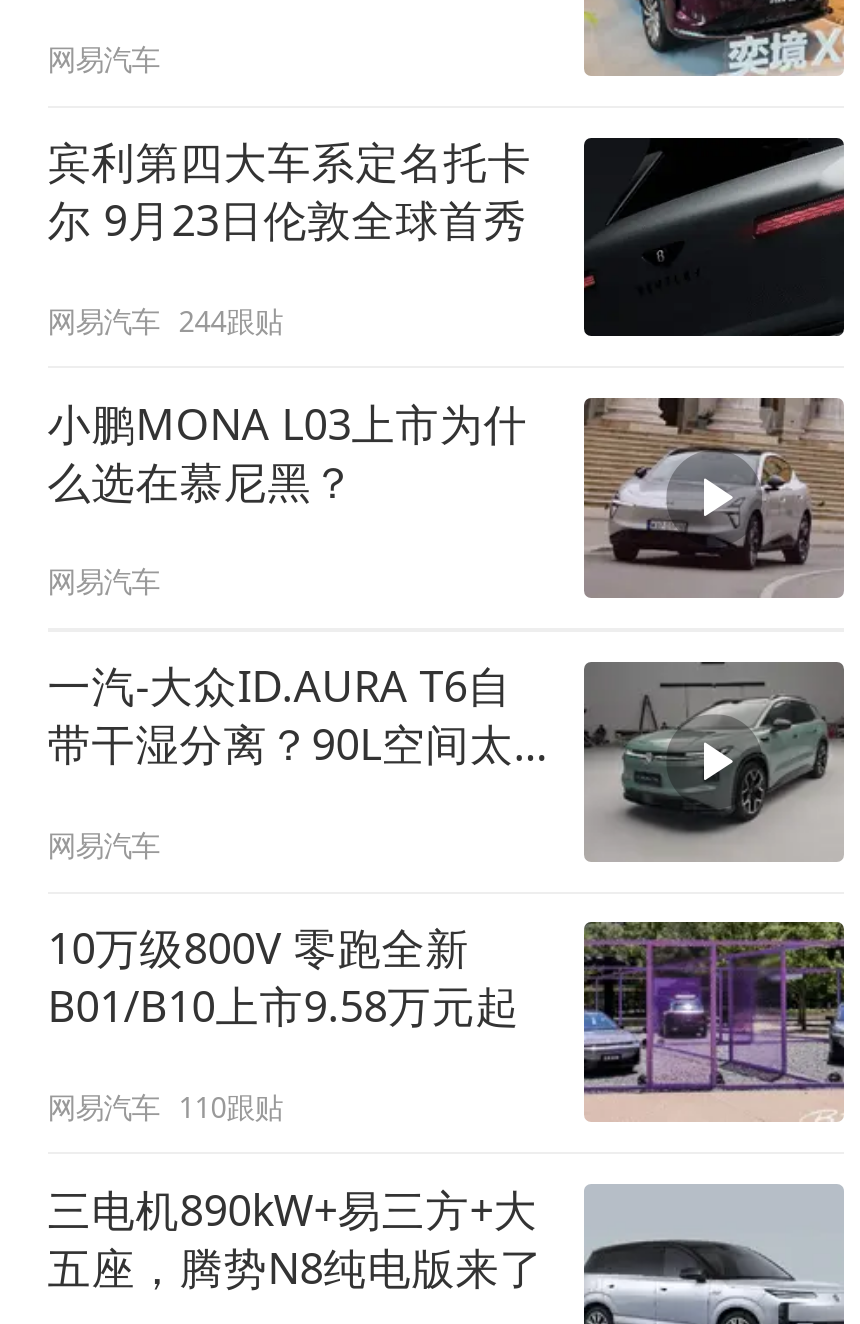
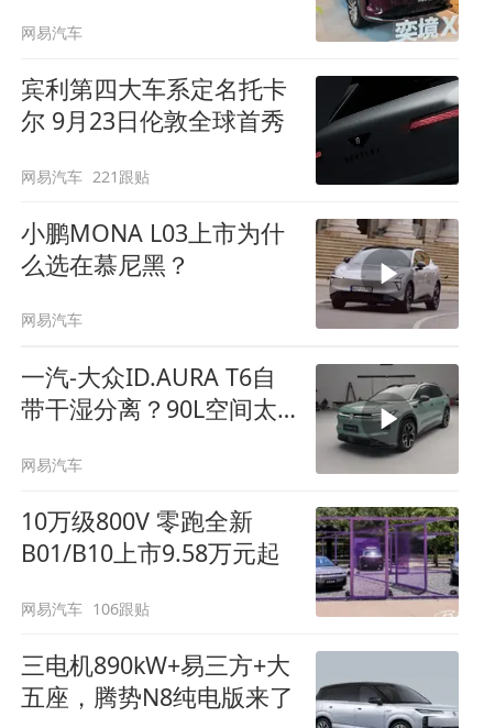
- 网易汽车 244跟贴
+ 网易汽车 221跟贴

- 网易汽车 110跟贴
+ 网易汽车 106跟贴
